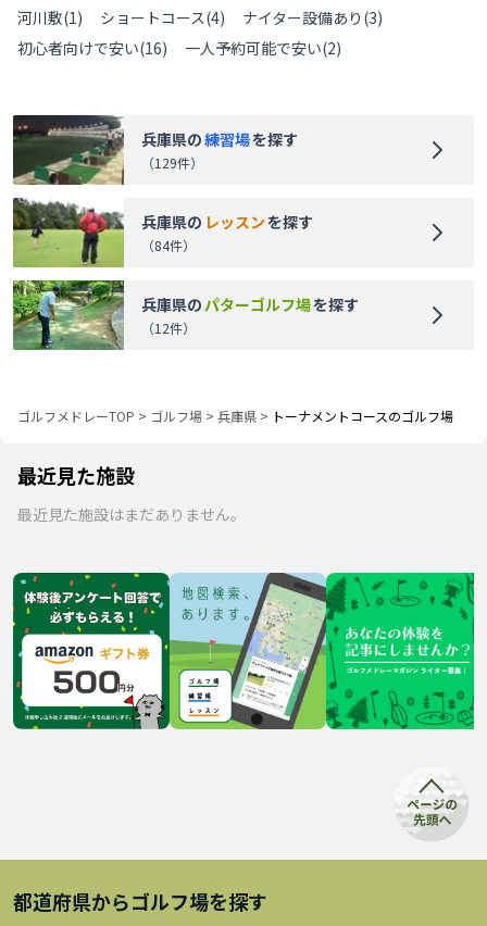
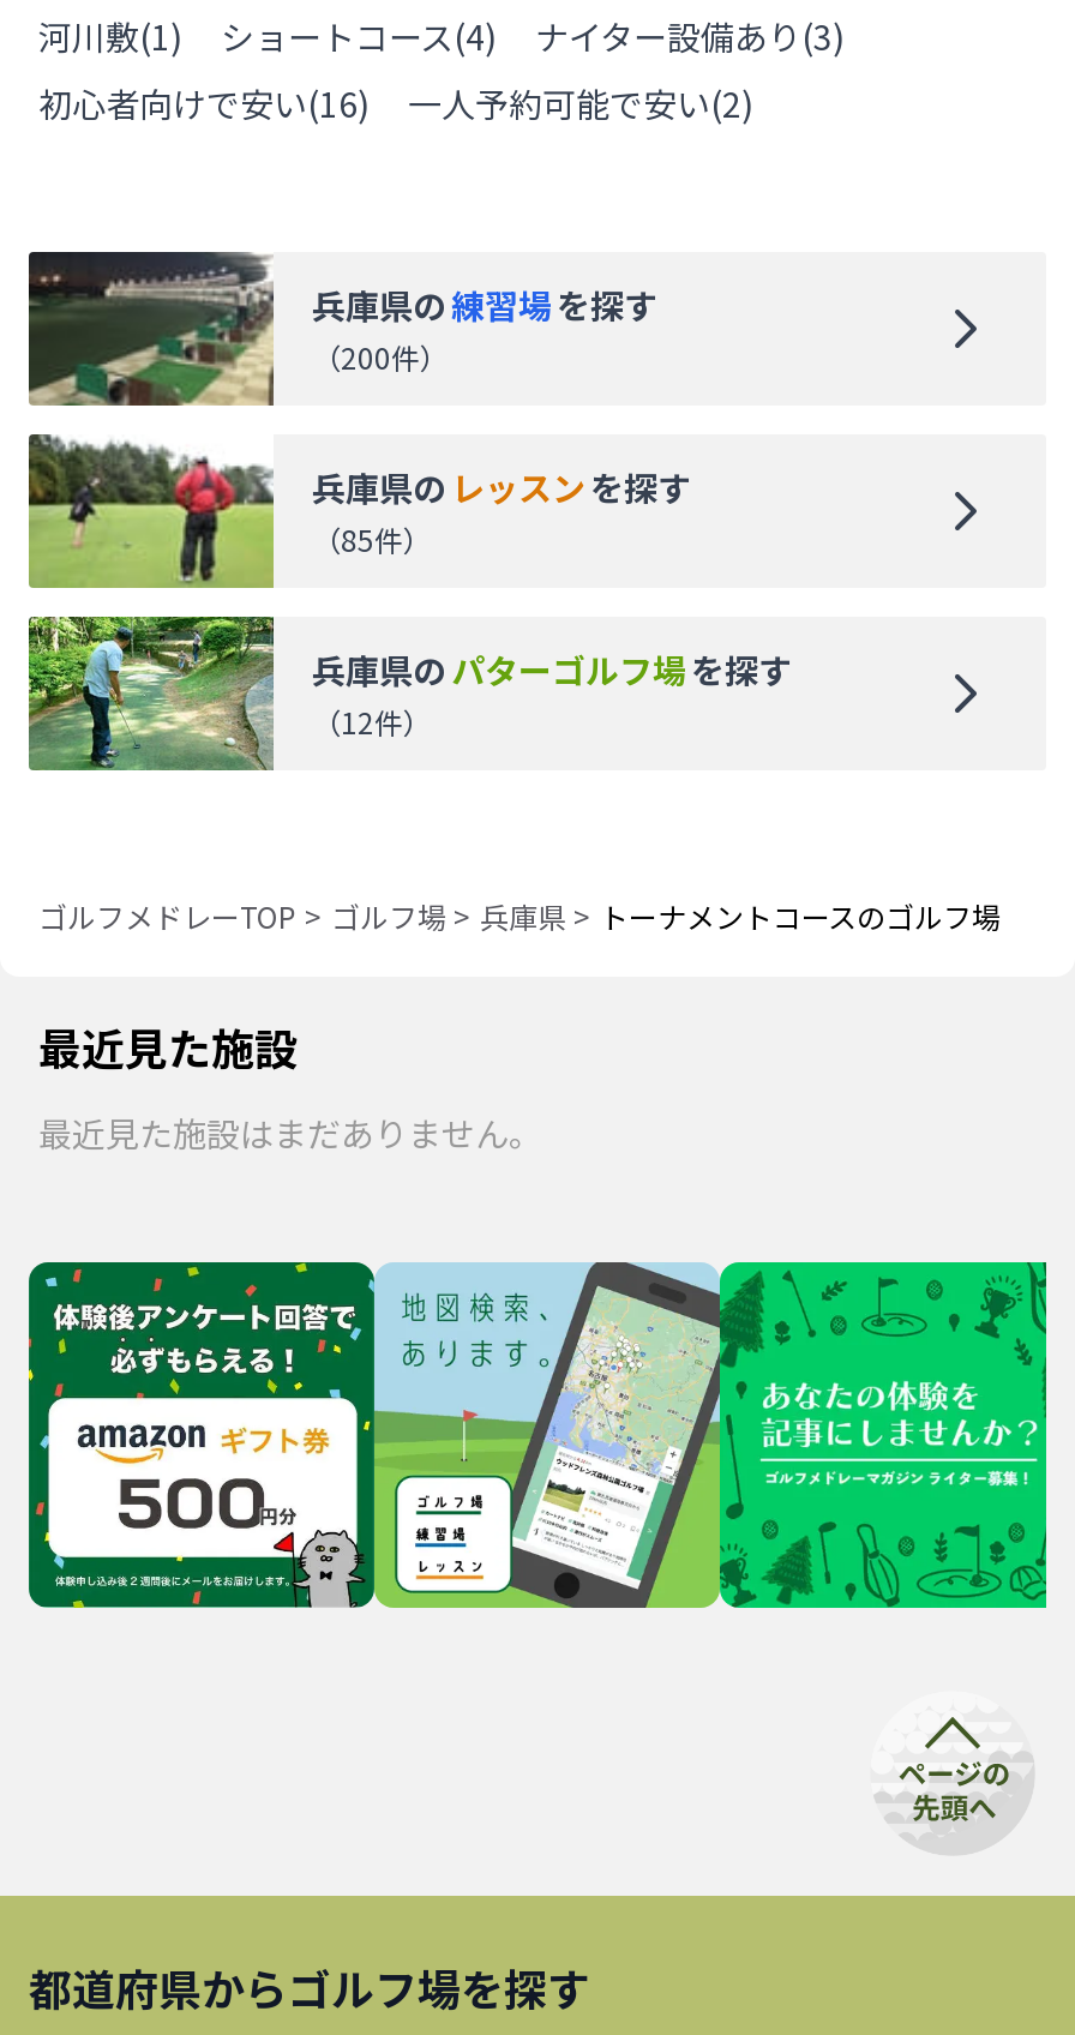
- （129件）
+ （200件）

- （84件）
+ （85件）
